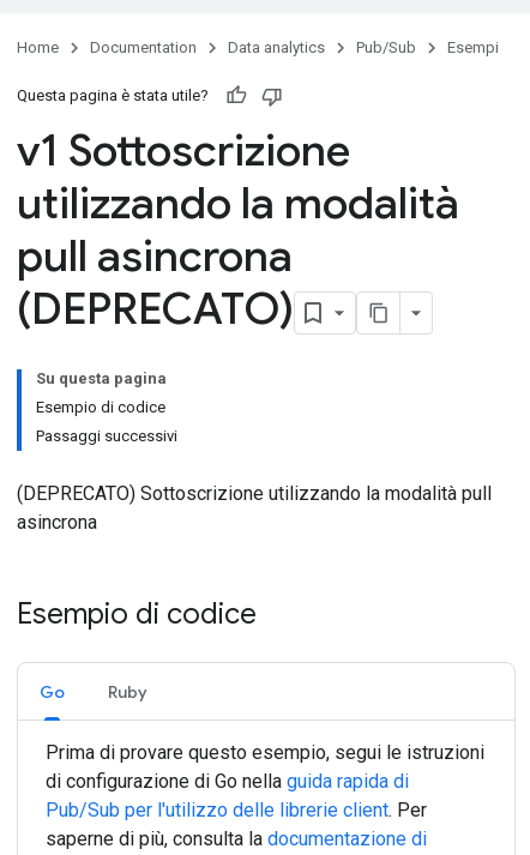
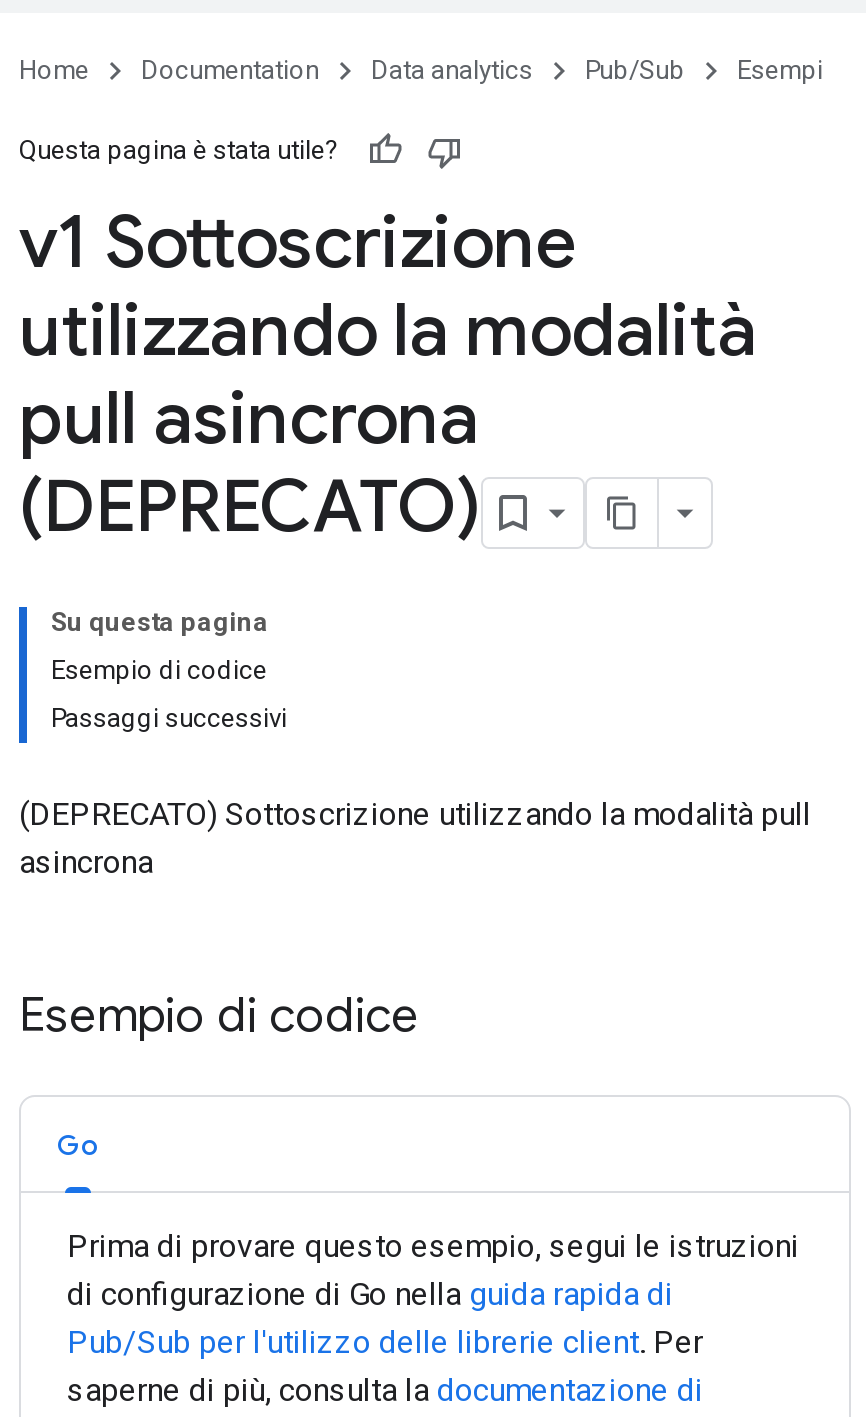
- Ruby
